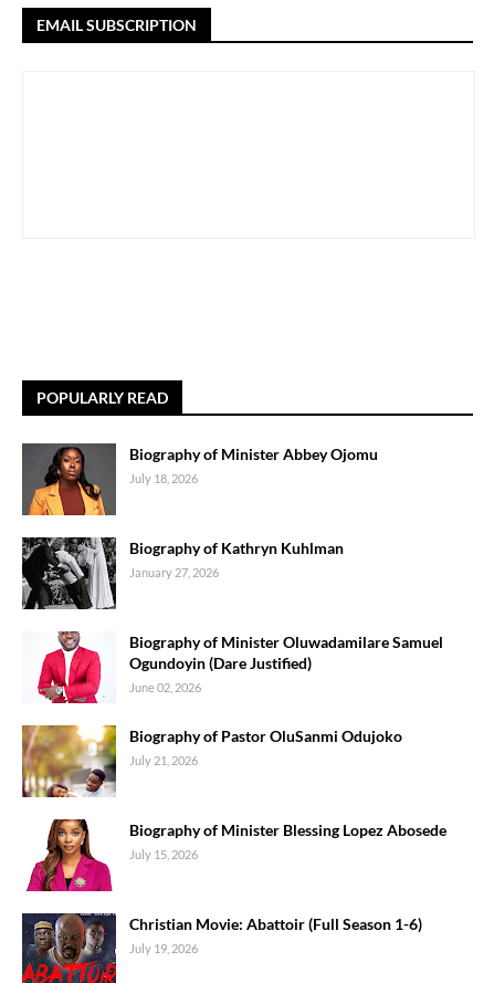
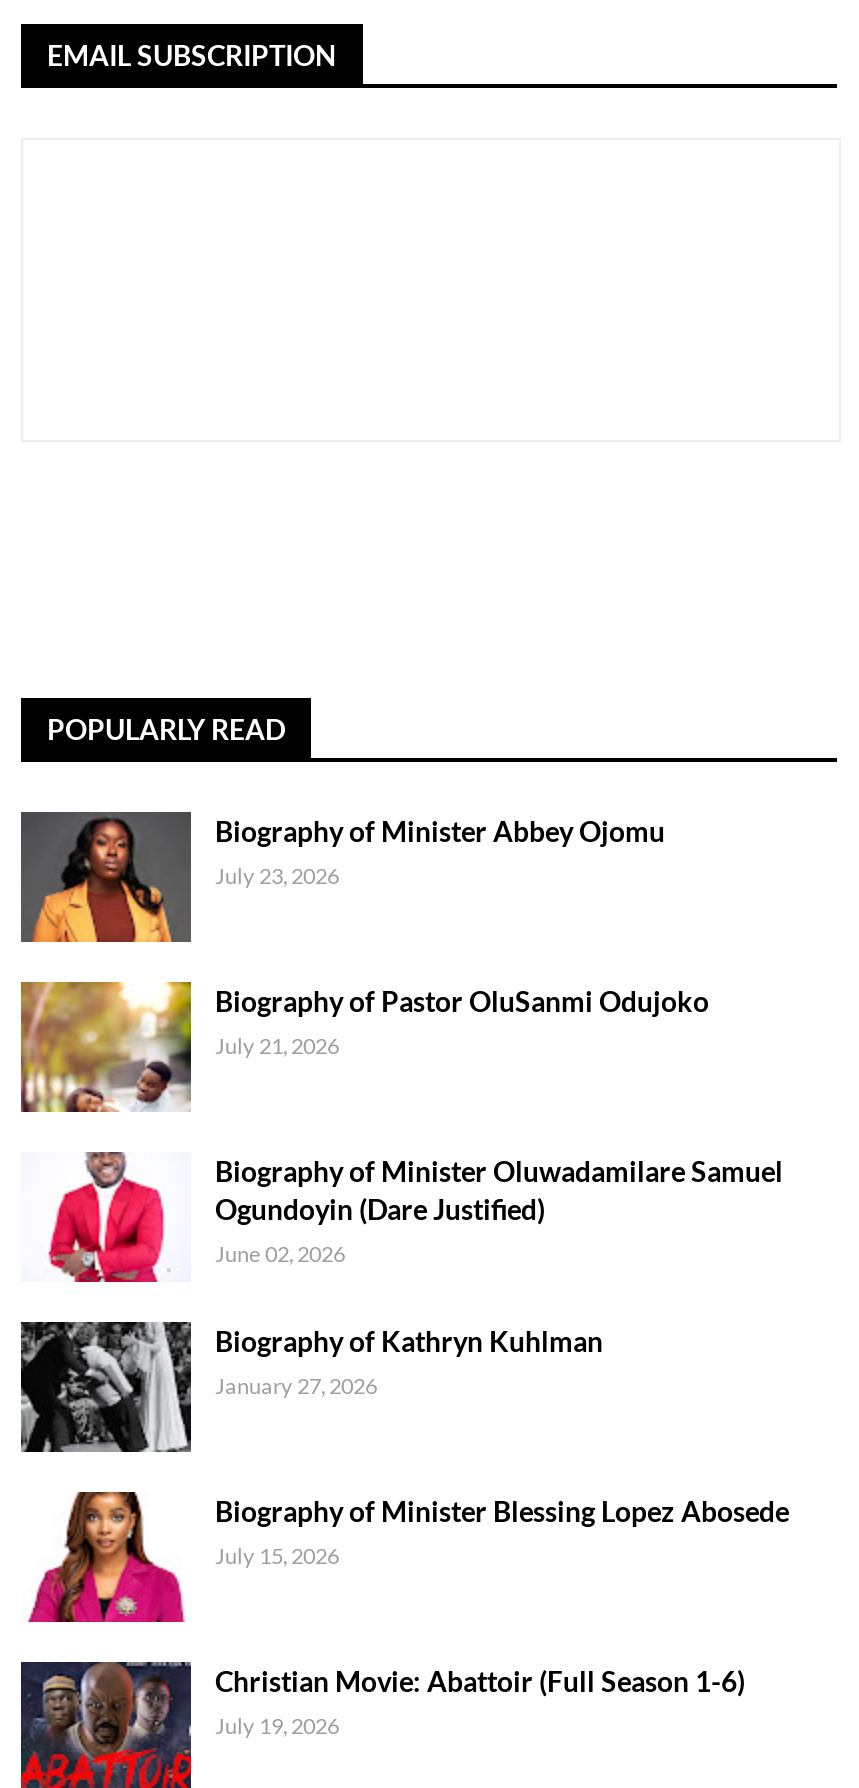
- July 18, 2026
+ July 23, 2026

moved down: [image] | Biography of Kathryn Kuhlman | January 27, 2026

moved up: [image] | Biography of Pastor OluSanmi Odujoko | July 21, 2026
